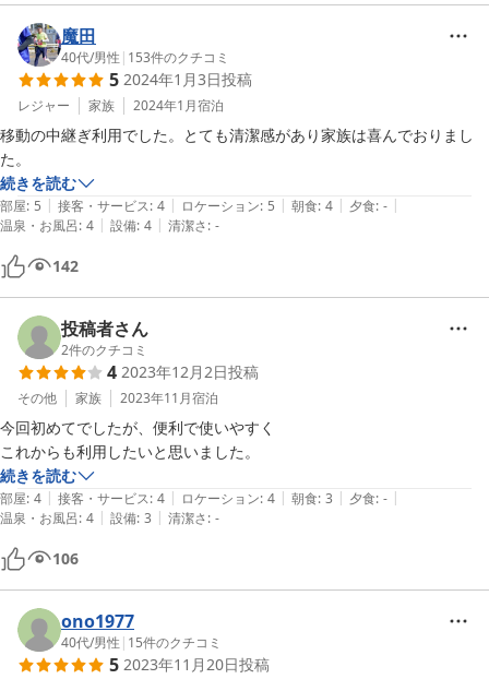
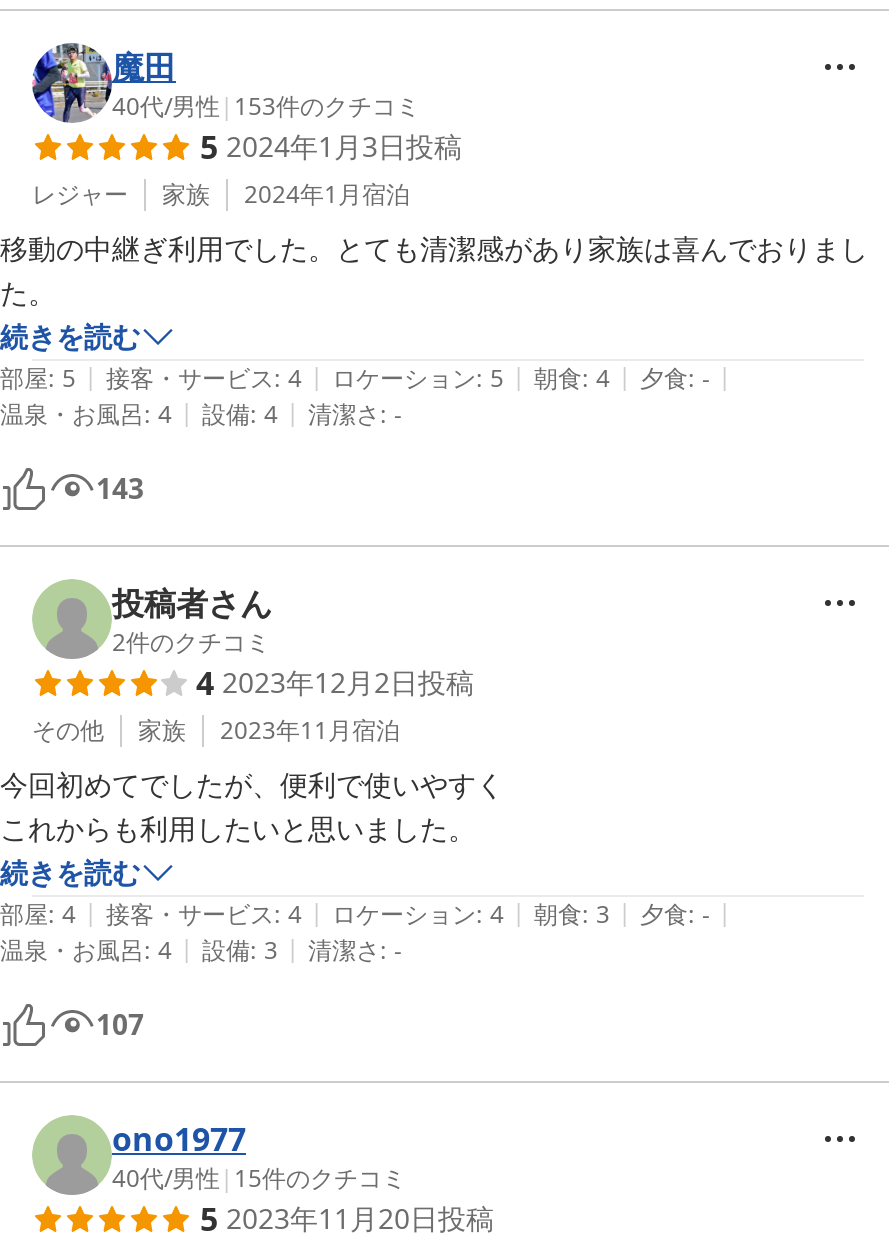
- 142
+ 143

- 106
+ 107
